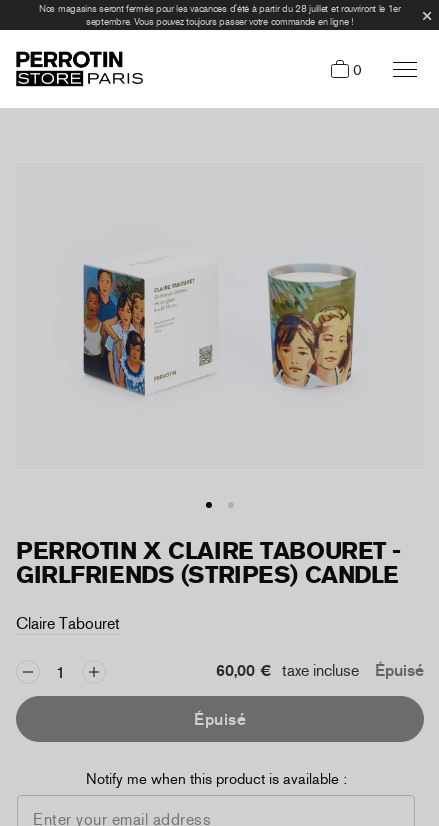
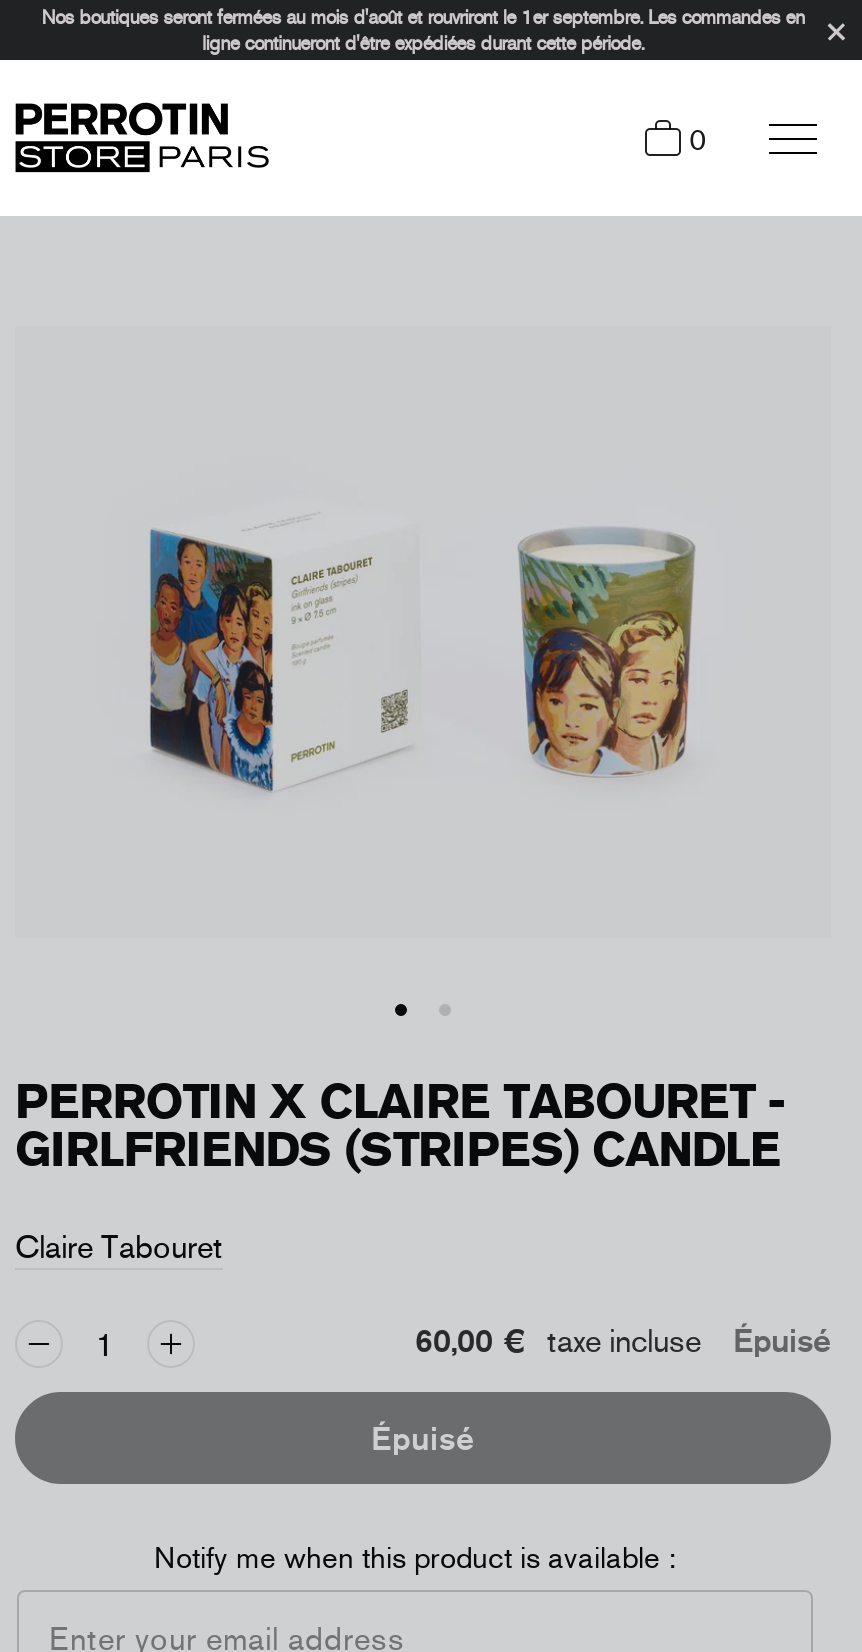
- Nos magasins seront fermés pour les vacances d'été à partir du 28 juillet et rouvriront le 1er
- septembre. Vous pouvez toujours passer votre commande en ligne !
+ Nos boutiques seront fermées au mois d'août et rouvriront le 1er septembre. Les commandes en
+ ligne continueront d'être expédiées durant cette période.
